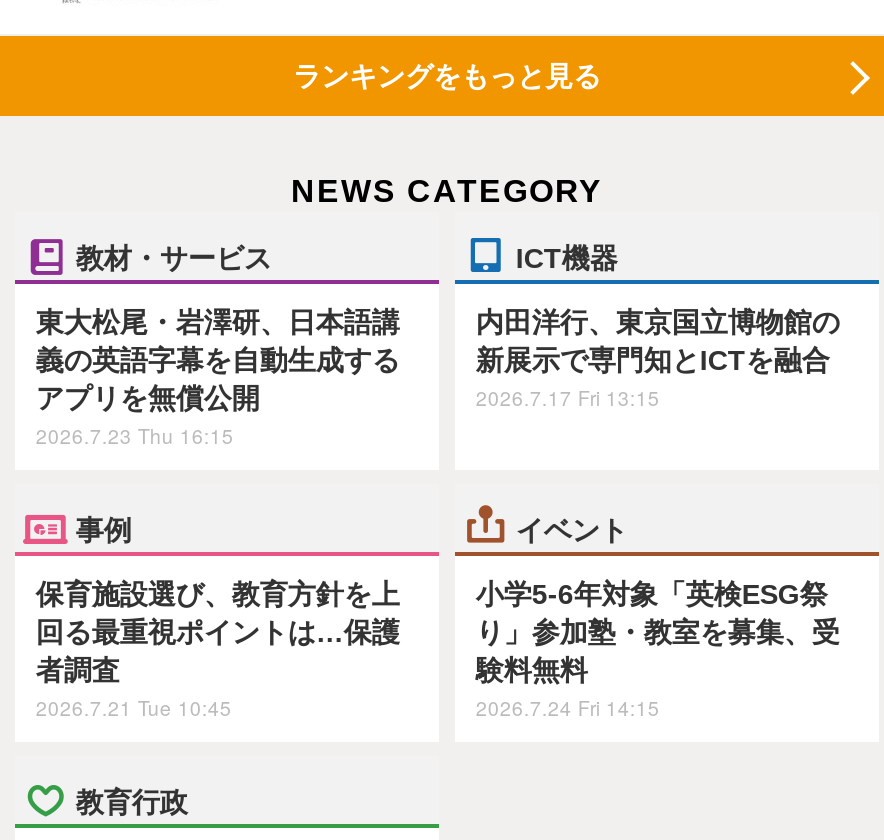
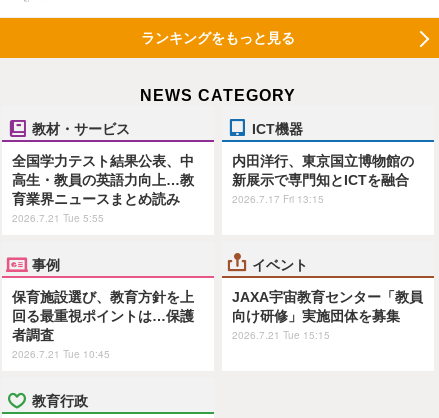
- 東大松尾・岩澤研、日本語講
- 義の英語字幕を自動生成する
- アプリを無償公開
- 2026.7.23 Thu 16:15
+ 全国学力テスト結果公表、中
+ 高生・教員の英語力向上…教
+ 育業界ニュースまとめ読み
+ 2026.7.21 Tue 5:55

- 小学5-6年対象「英検ESG祭
- り」参加塾・教室を募集、受
- 験料無料
- 2026.7.24 Fri 14:15
+ JAXA宇宙教育センター「教員
+ 向け研修」実施団体を募集
+ 2026.7.21 Tue 15:15
